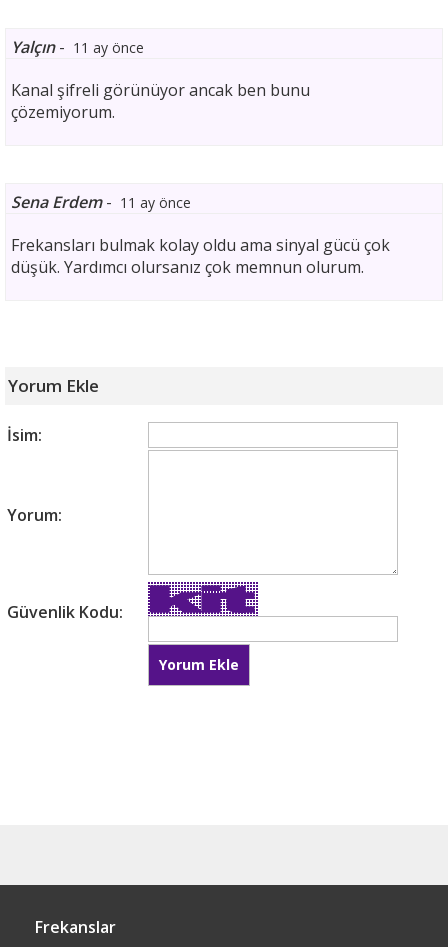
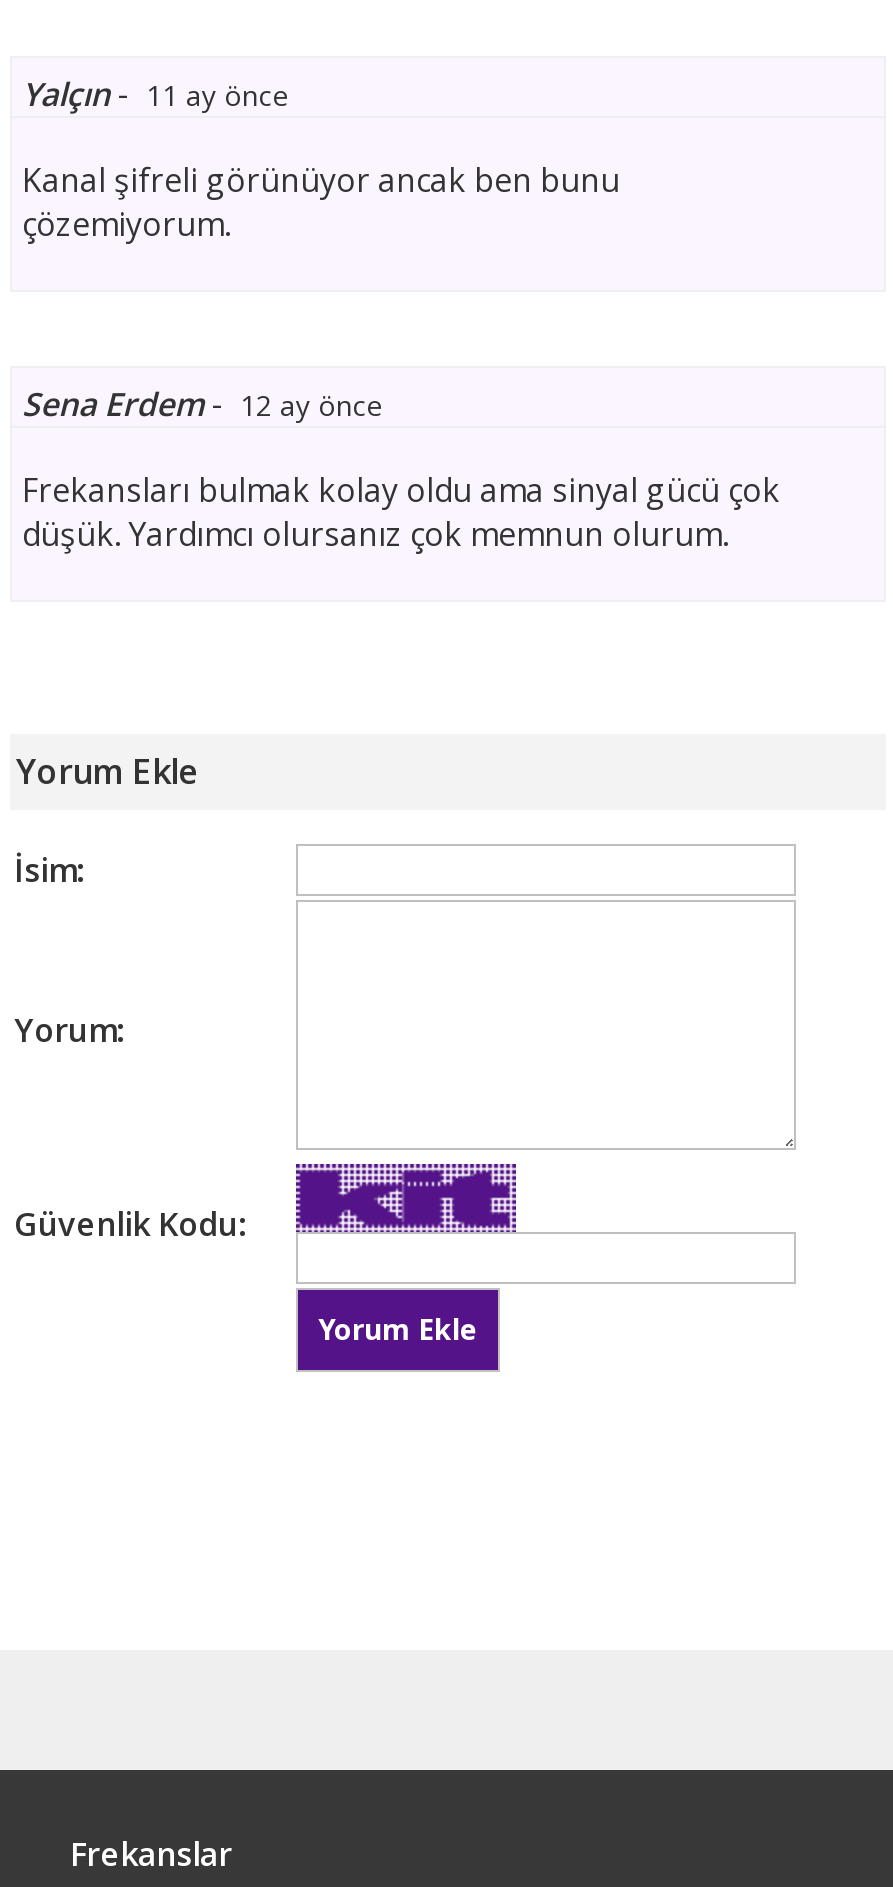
- Sena Erdem - 11 ay önce
+ Sena Erdem - 12 ay önce
